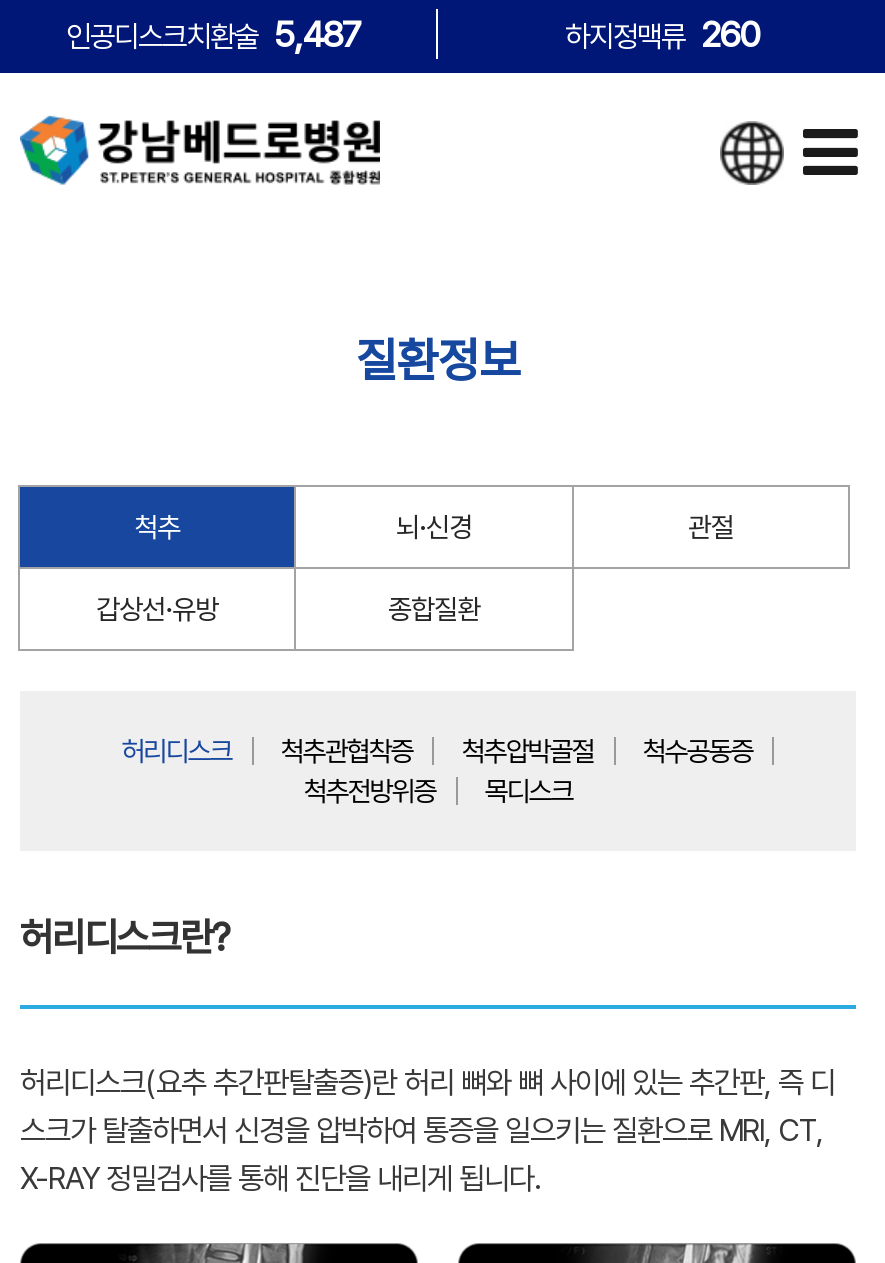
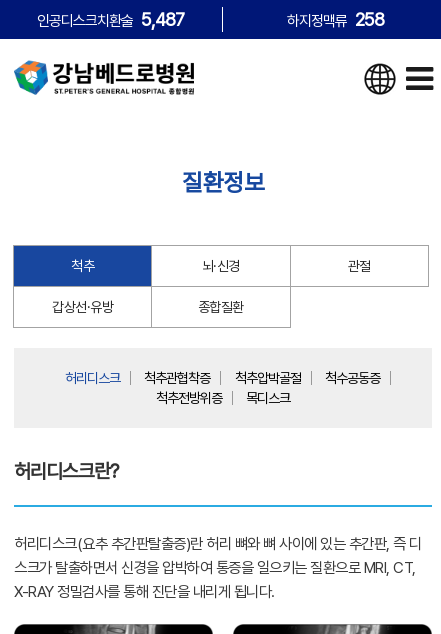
- 하지정맥류 260
+ 하지정맥류 258
